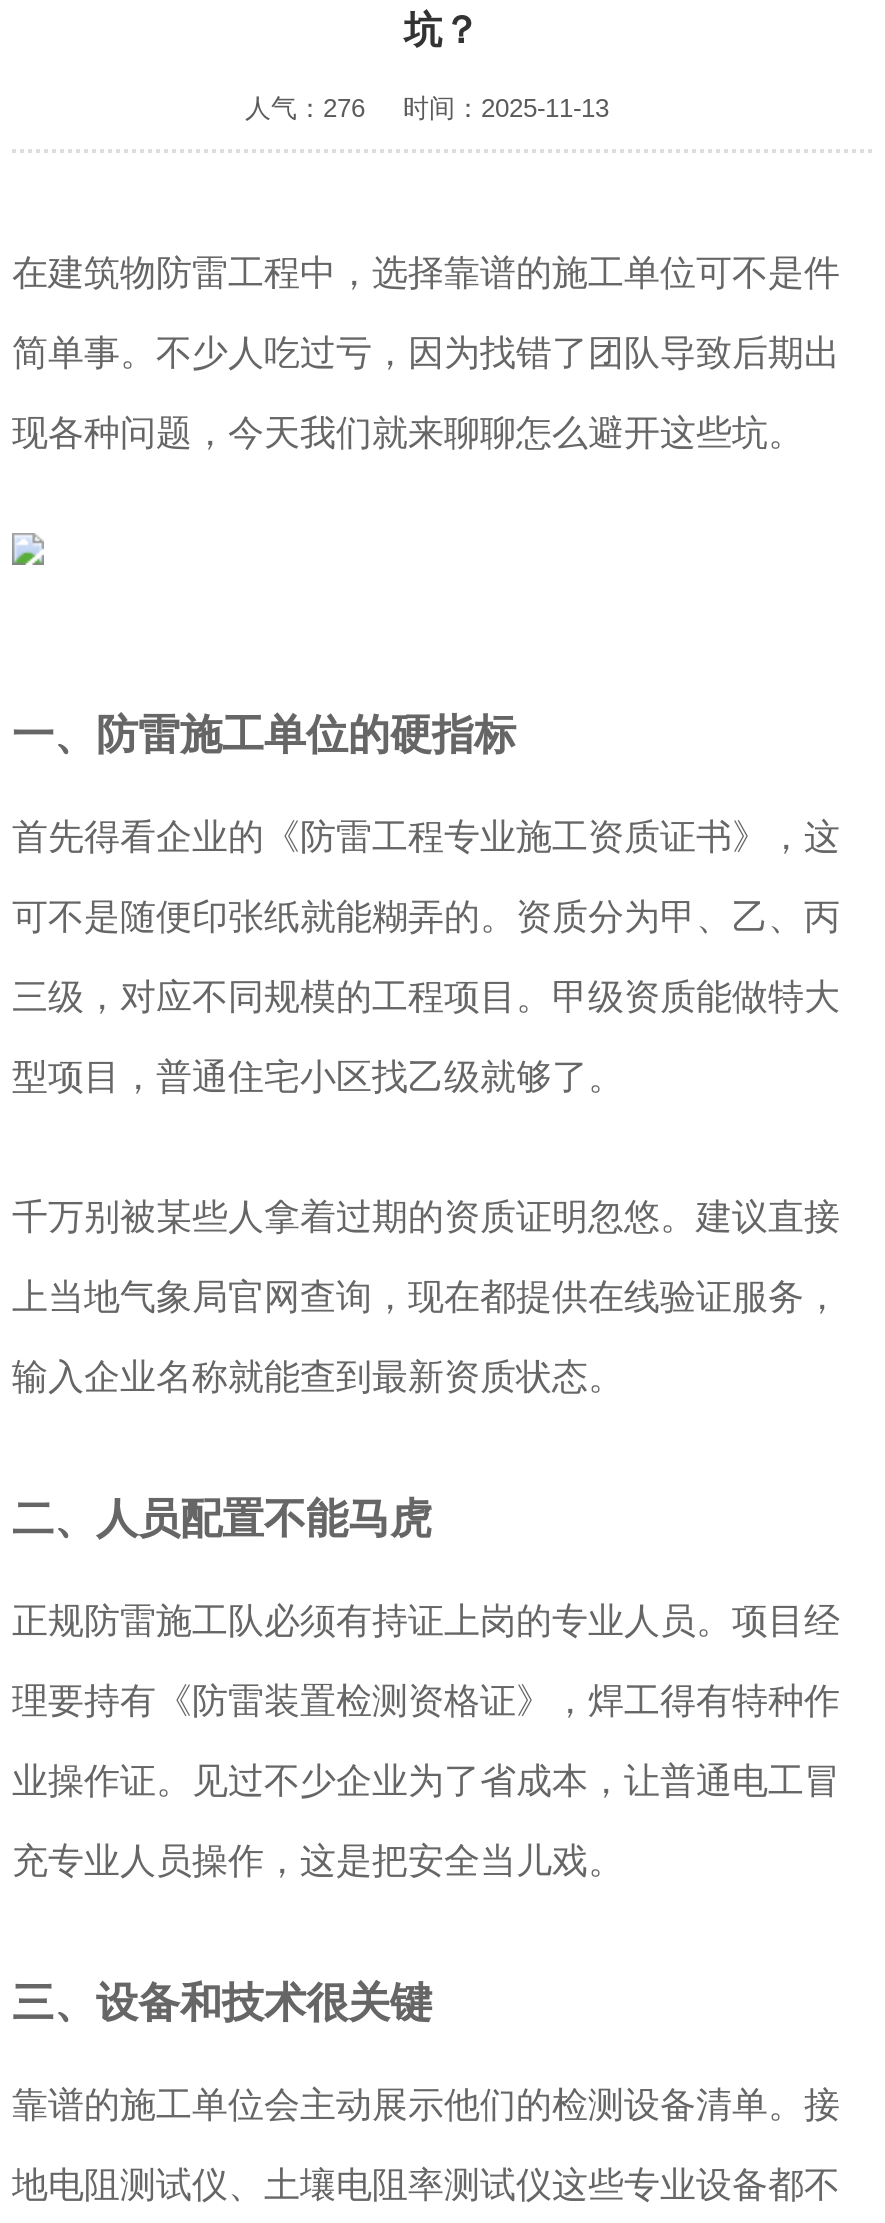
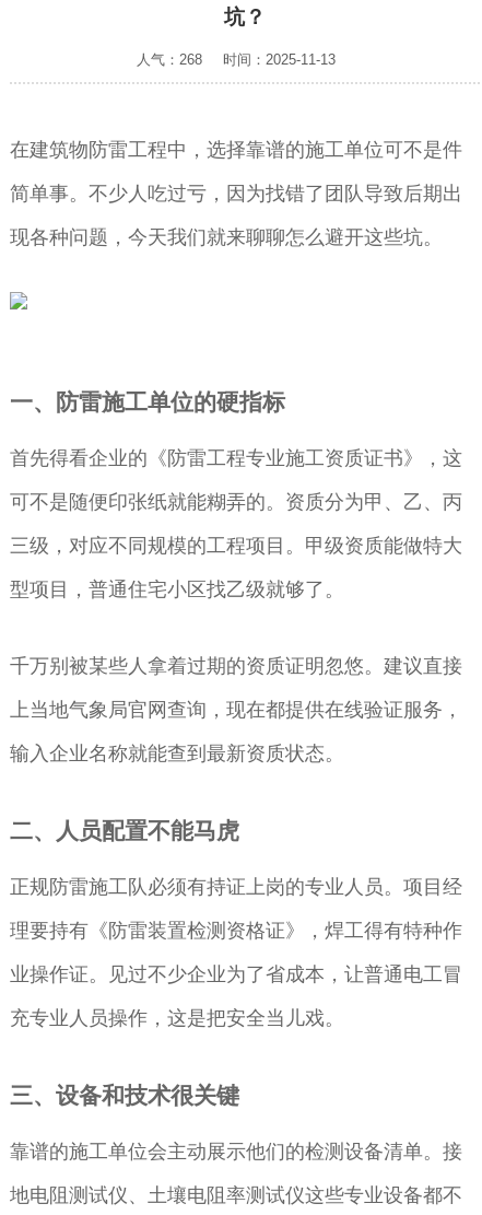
- 人气：276 时间：2025-11-13
+ 人气：268 时间：2025-11-13
